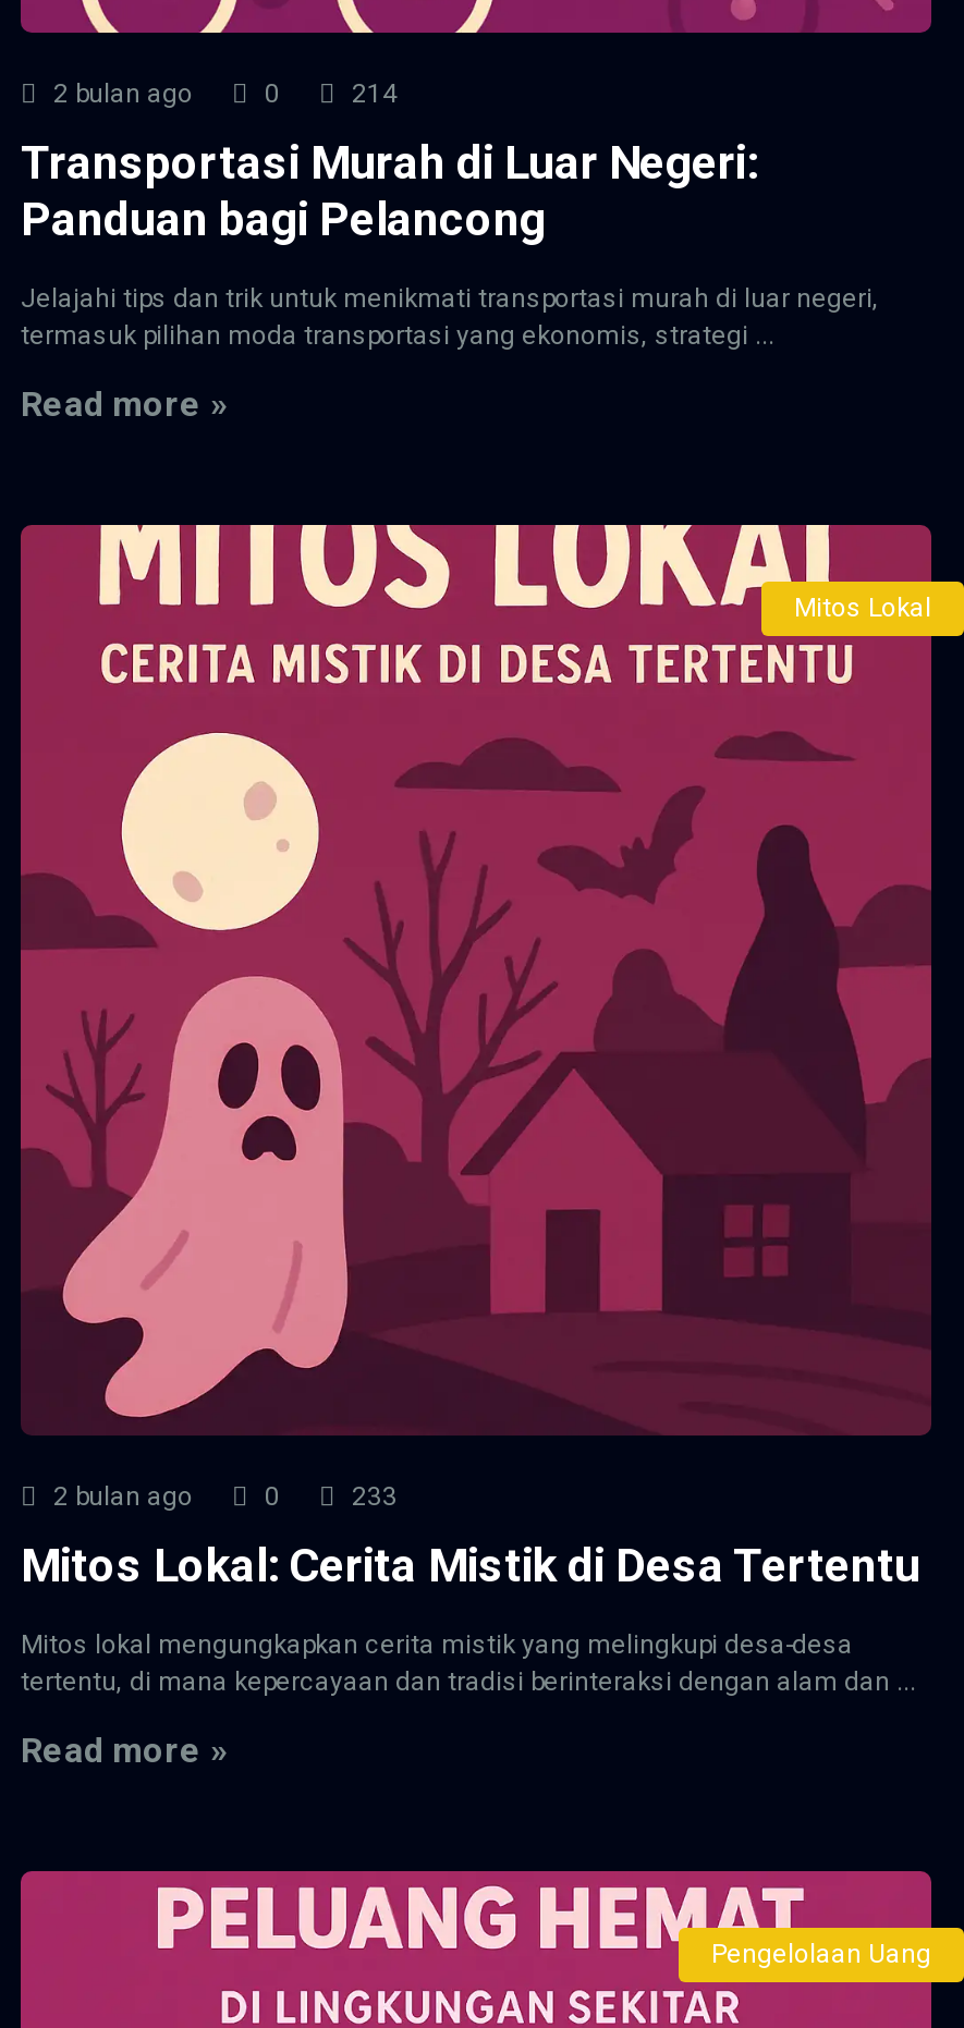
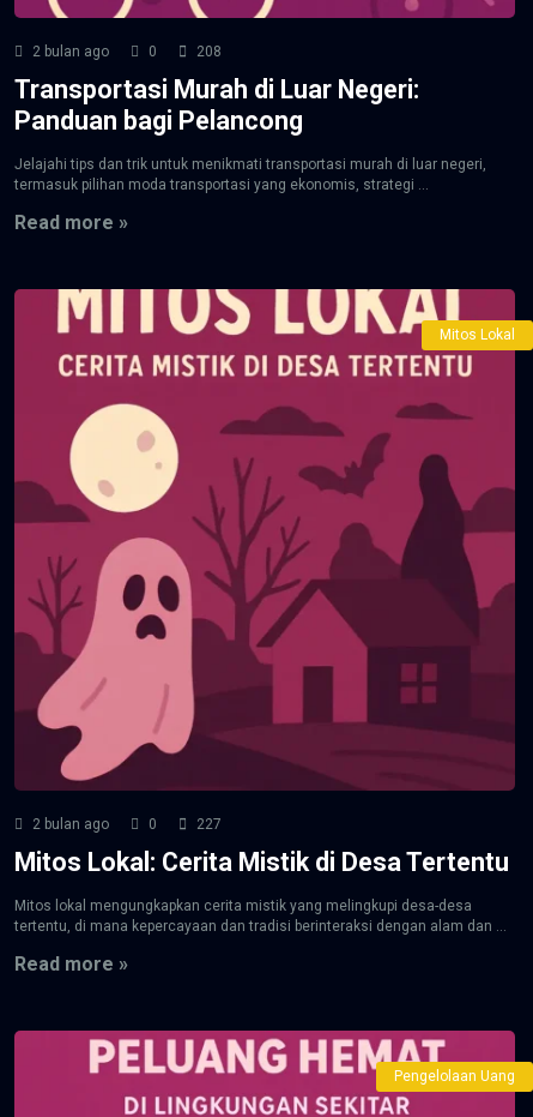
- 214
+ 208

- 233
+ 227
